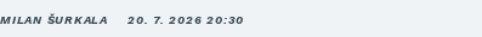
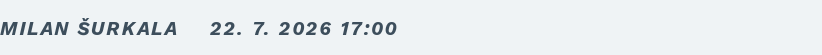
- MILAN ŠURKALA 20. 7. 2026 20:30
+ MILAN ŠURKALA 22. 7. 2026 17:00
